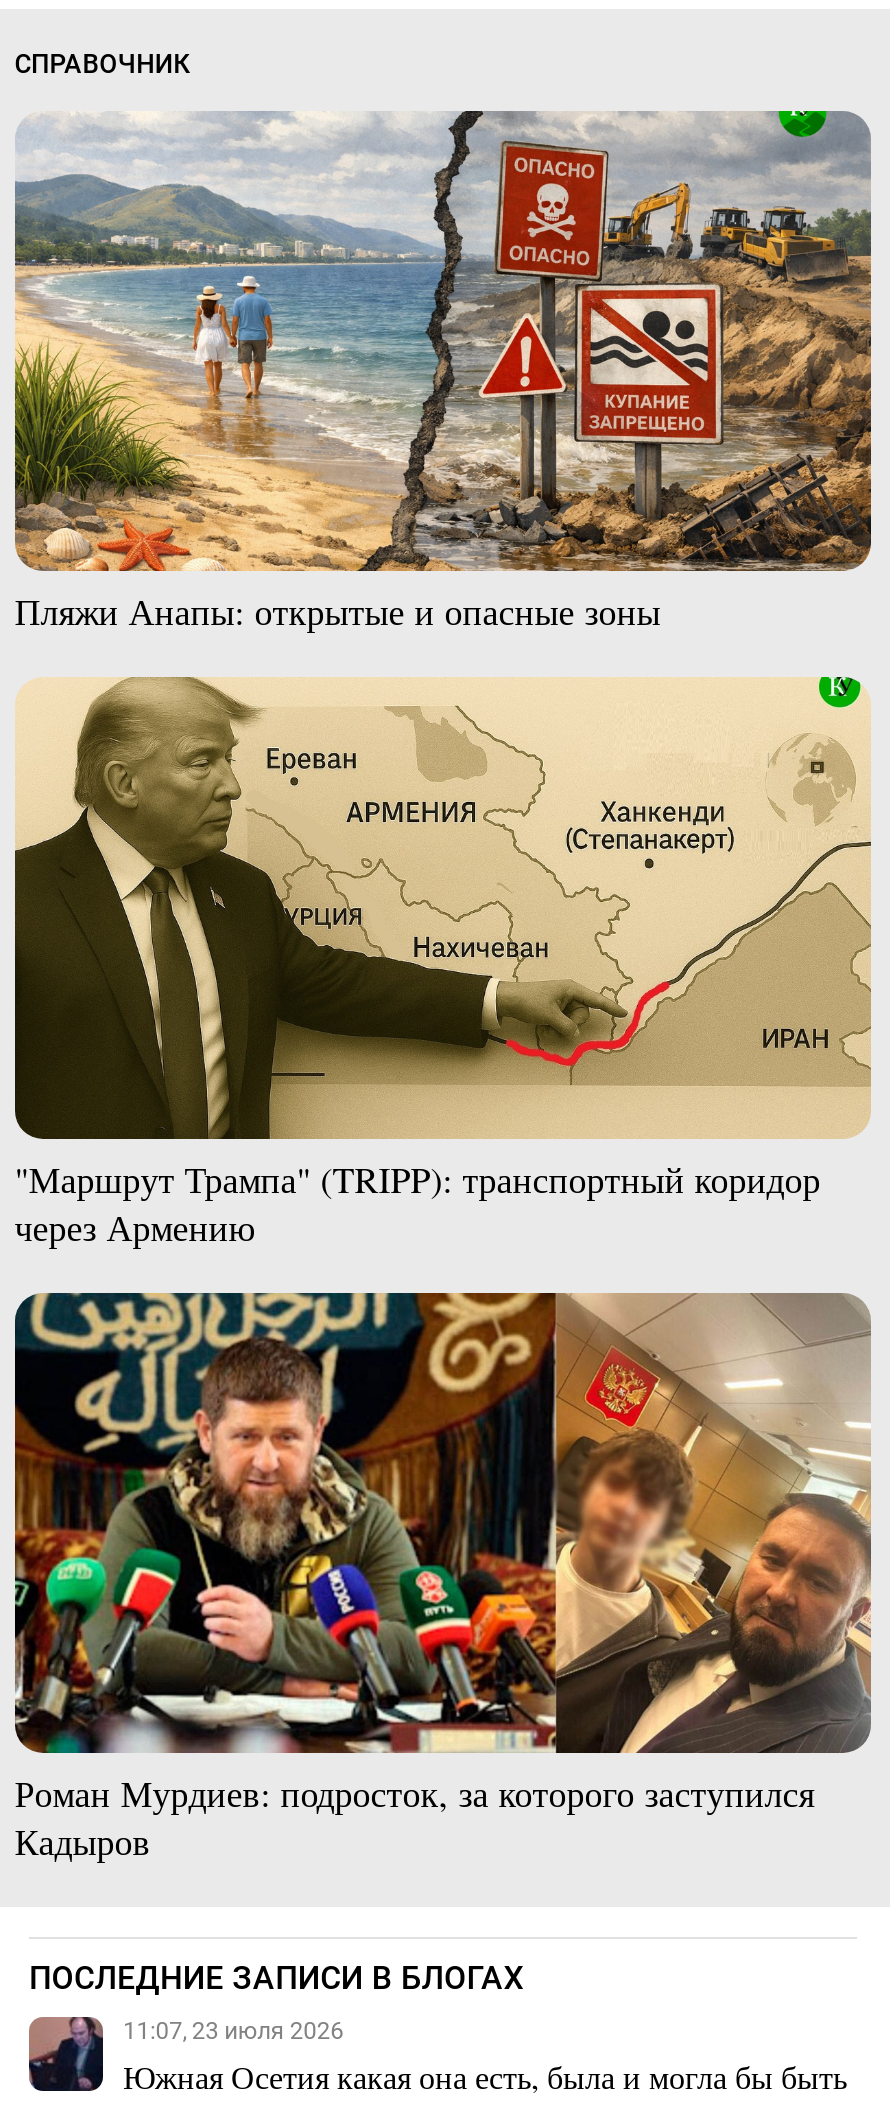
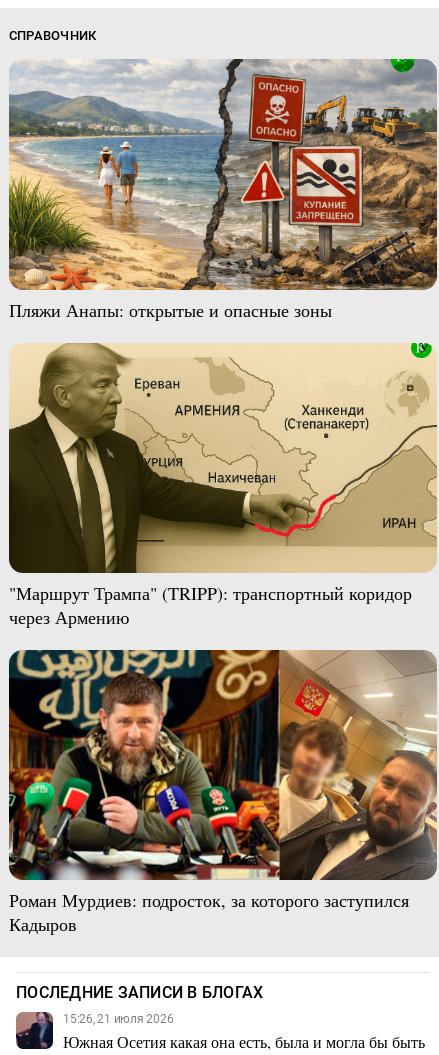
- 11:07, 23 июля 2026
+ 15:26, 21 июля 2026
